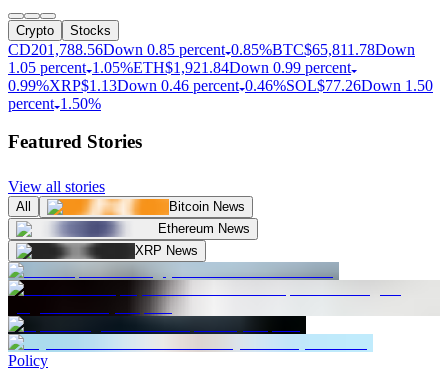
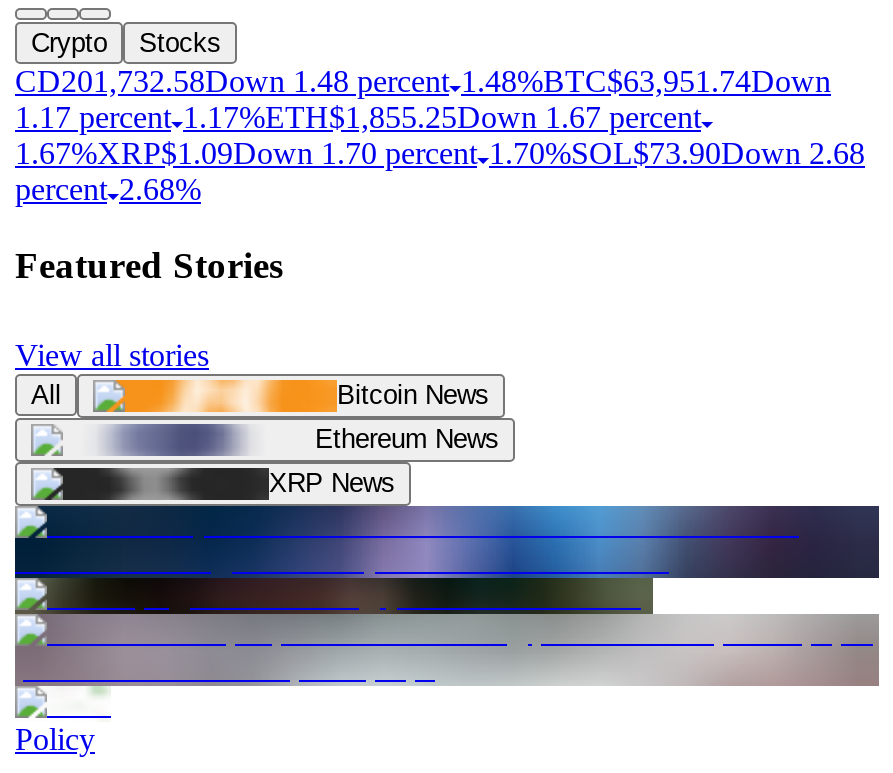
- CD201,788.56Down 0.85 percent 0.85%BTC$65,811.78Down
+ CD201,732.58Down 1.48 percent 1.48%BTC$63,951.74Down

- 1.05 percent 1.05%ETH$1,921.84Down 0.99 percent
+ 1.17 percent 1.17%ETH$1,855.25Down 1.67 percent

- 0.99%XRP$1.13Down 0.46 percent 0.46%SOL $77.26Down 1.50
+ 1.67%XRP$1.09Down 1.70 percent 1.70%SOL $73.90Down 2.68

- percent 1.50%
+ percent 2.68%

- [image]
+ [image]
